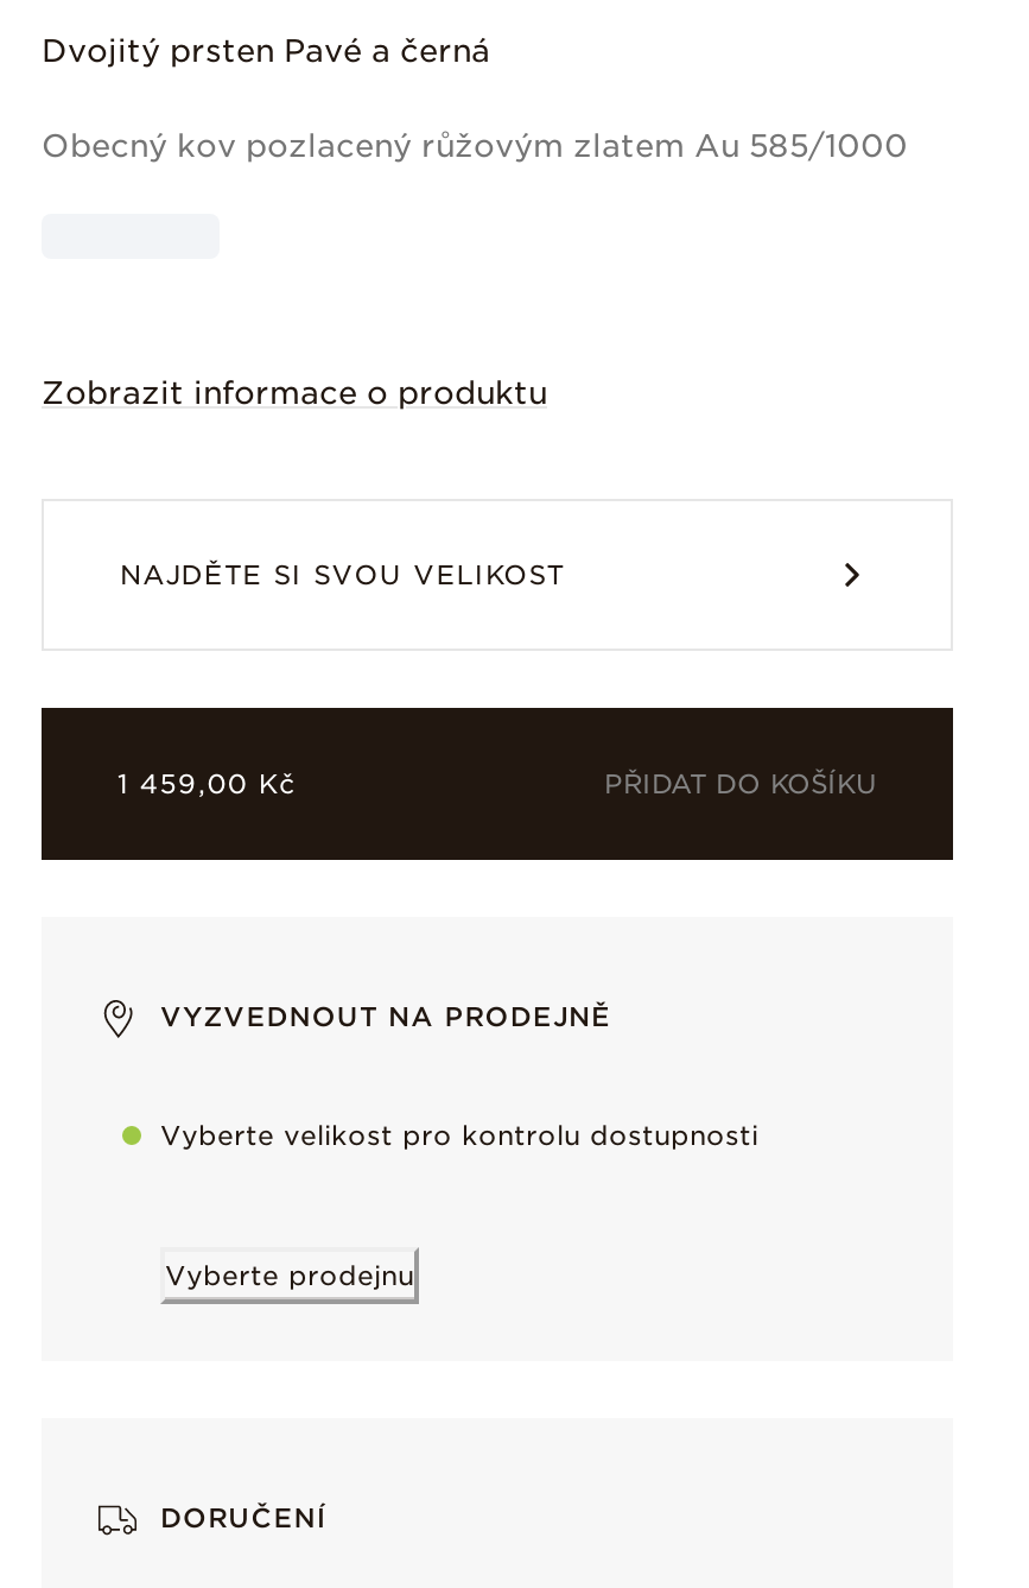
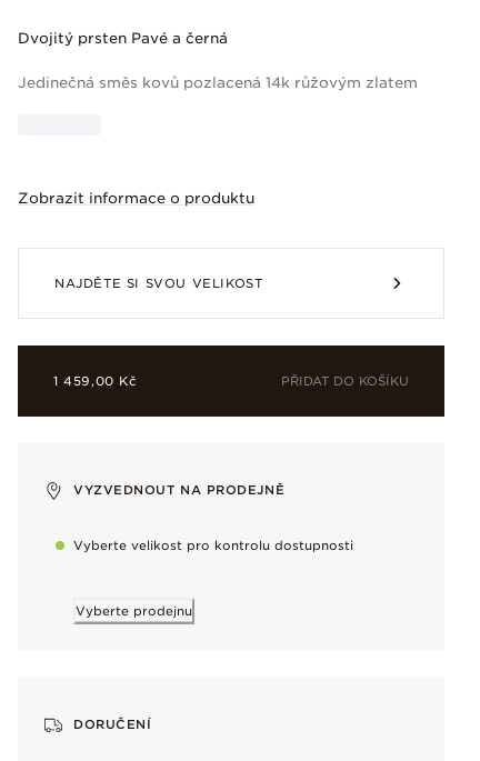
- Obecný kov pozlacený růžovým zlatem Au 585/1000
+ Jedinečná směs kovů pozlacená 14k růžovým zlatem
